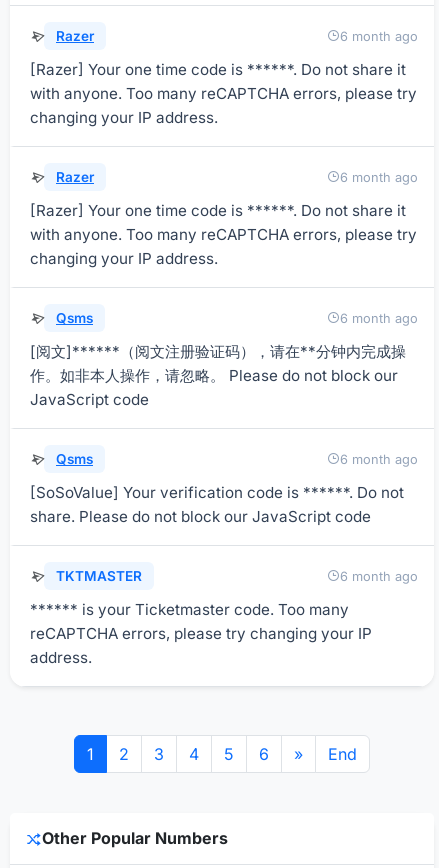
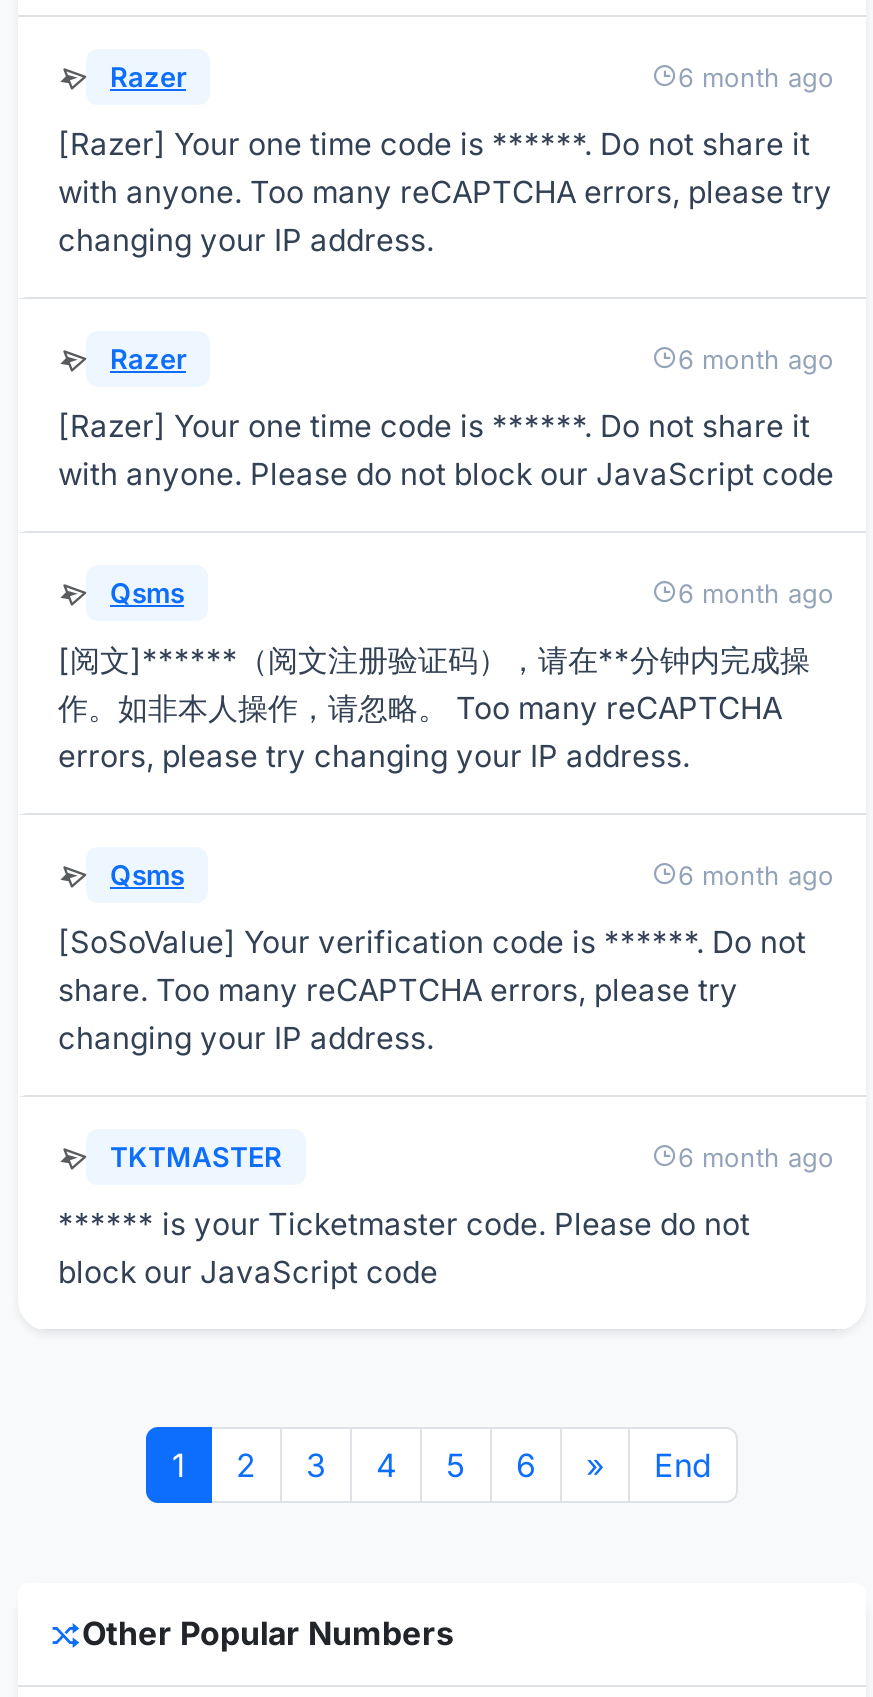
- with anyone. Too many reCAPTCHA errors, please try
- changing your IP address.
+ with anyone. Please do not block our JavaScript code

- 作。如非本人操作，请忽略。 Please do not block our
- JavaScript code
+ 作。如非本人操作，请忽略。 Too many reCAPTCHA
+ errors, please try changing your IP address.

- share. Please do not block our JavaScript code
+ share. Too many reCAPTCHA errors, please try
+ changing your IP address.

- ****** is your Ticketmaster code. Too many
- reCAPTCHA errors, please try changing your IP
- address.
+ ****** is your Ticketmaster code. Please do not
+ block our JavaScript code
